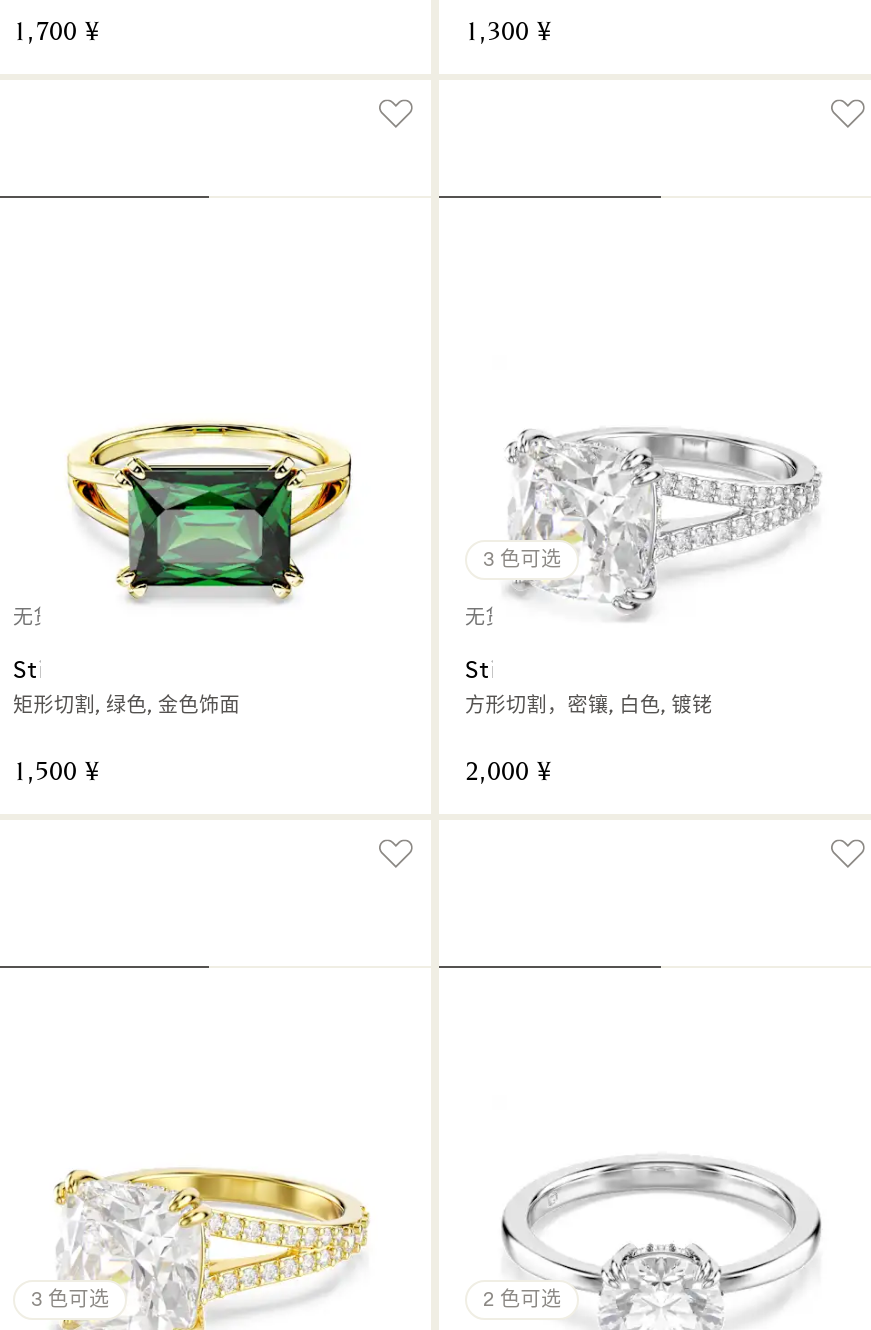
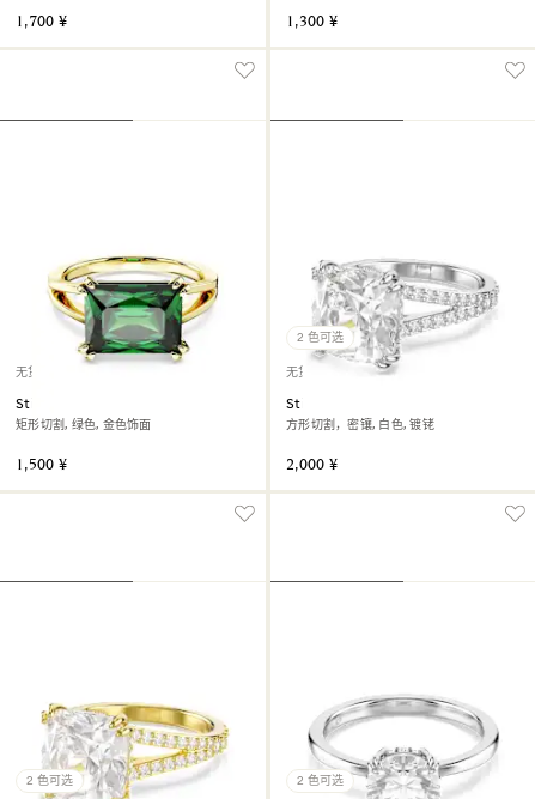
- 3 色可选
+ 2 色可选

- 3 色可选
+ 2 色可选
